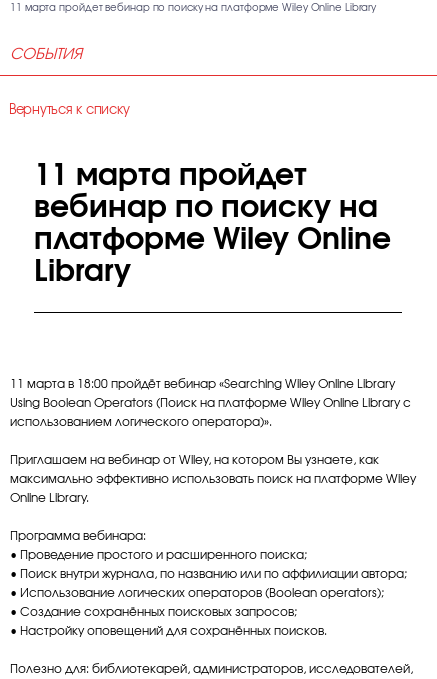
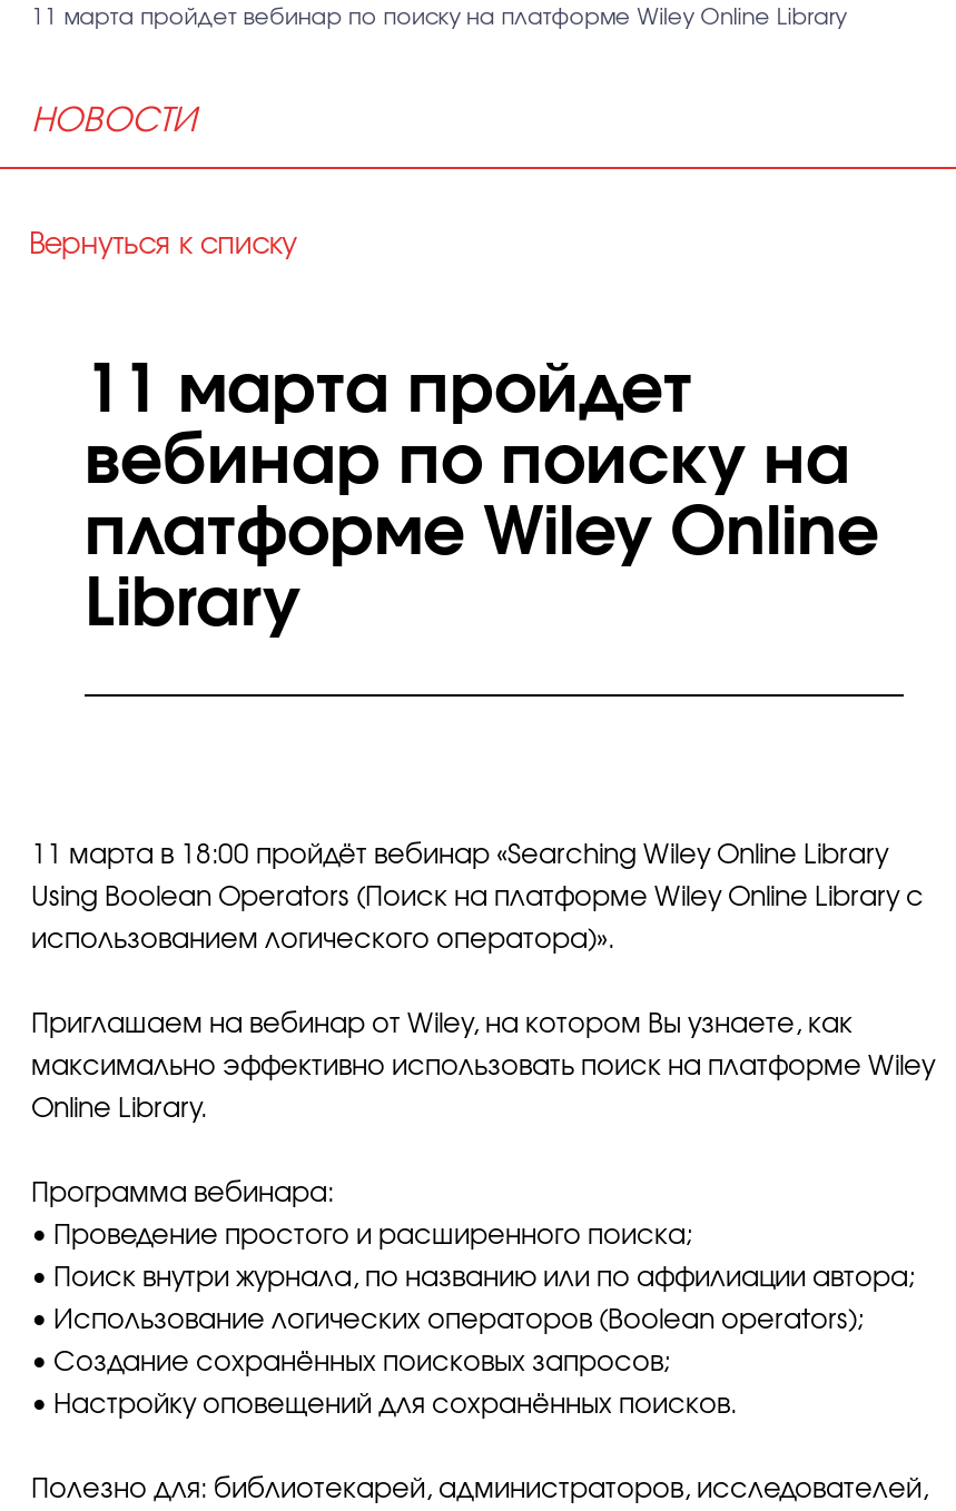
- СОБЫТИЯ
+ НОВОСТИ
